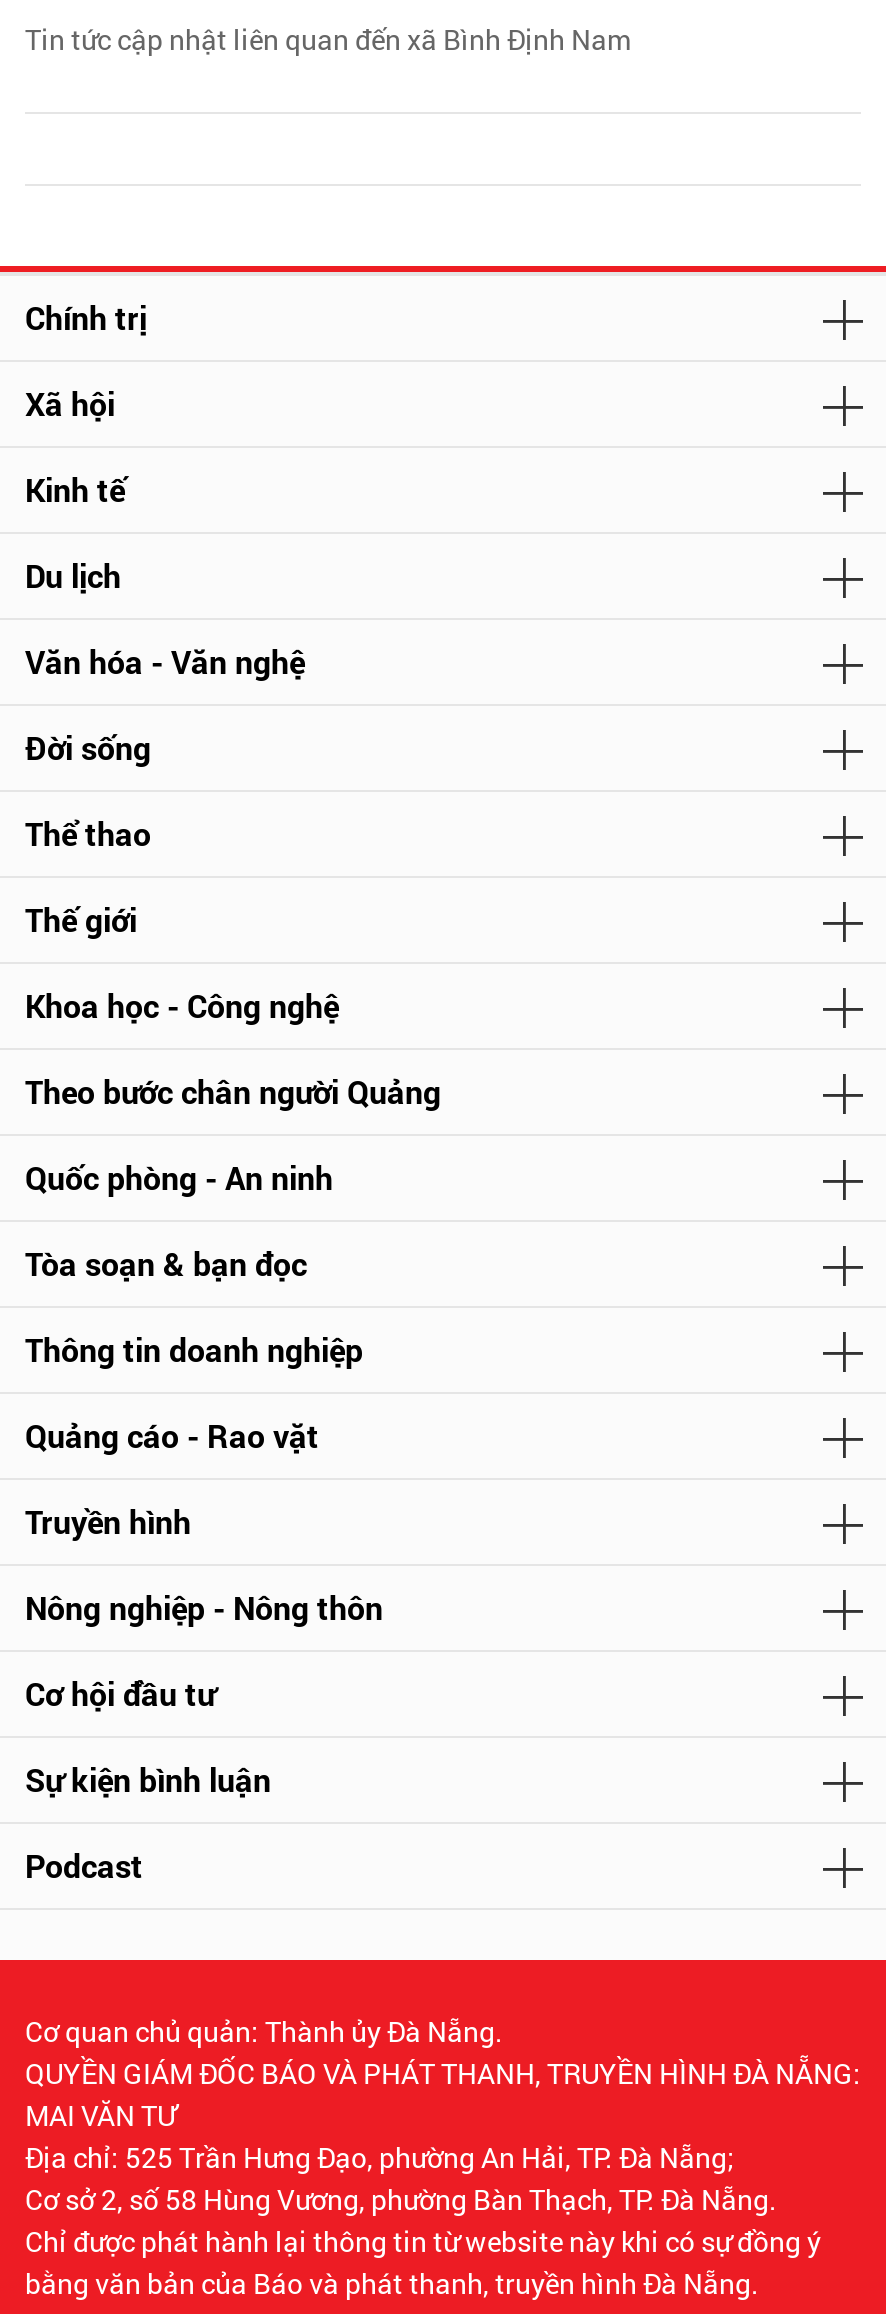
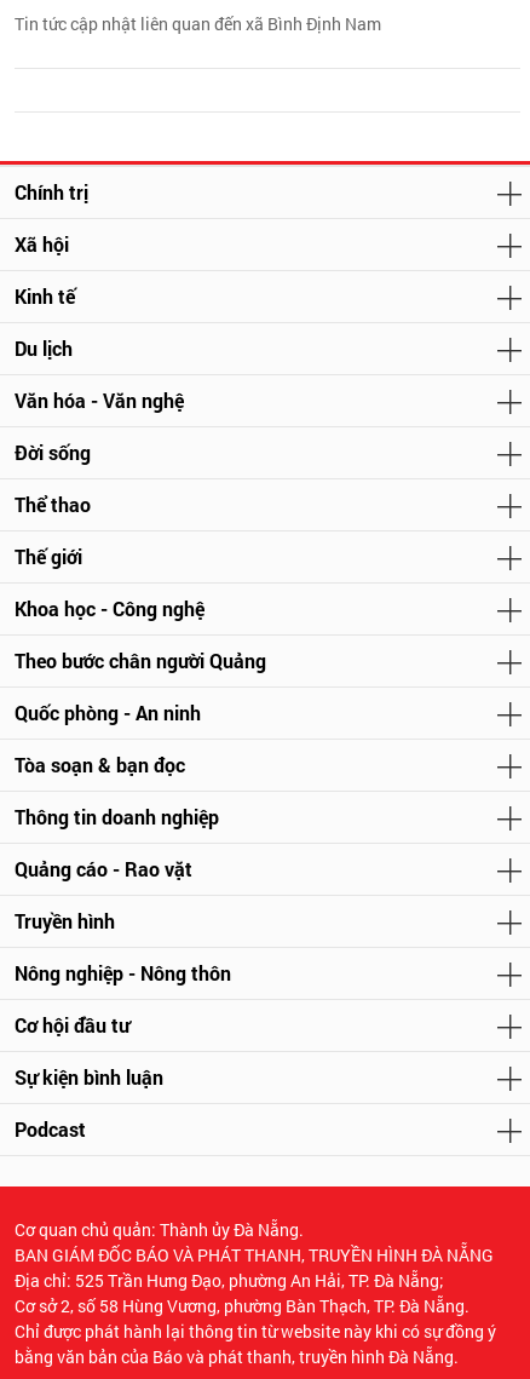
- QUYỀN GIÁM ĐỐC BÁO VÀ PHÁT THANH, TRUYỀN HÌNH ĐÀ NẴNG:
- MAI VĂN TƯ
+ BAN GIÁM ĐỐC BÁO VÀ PHÁT THANH, TRUYỀN HÌNH ĐÀ NẴNG
